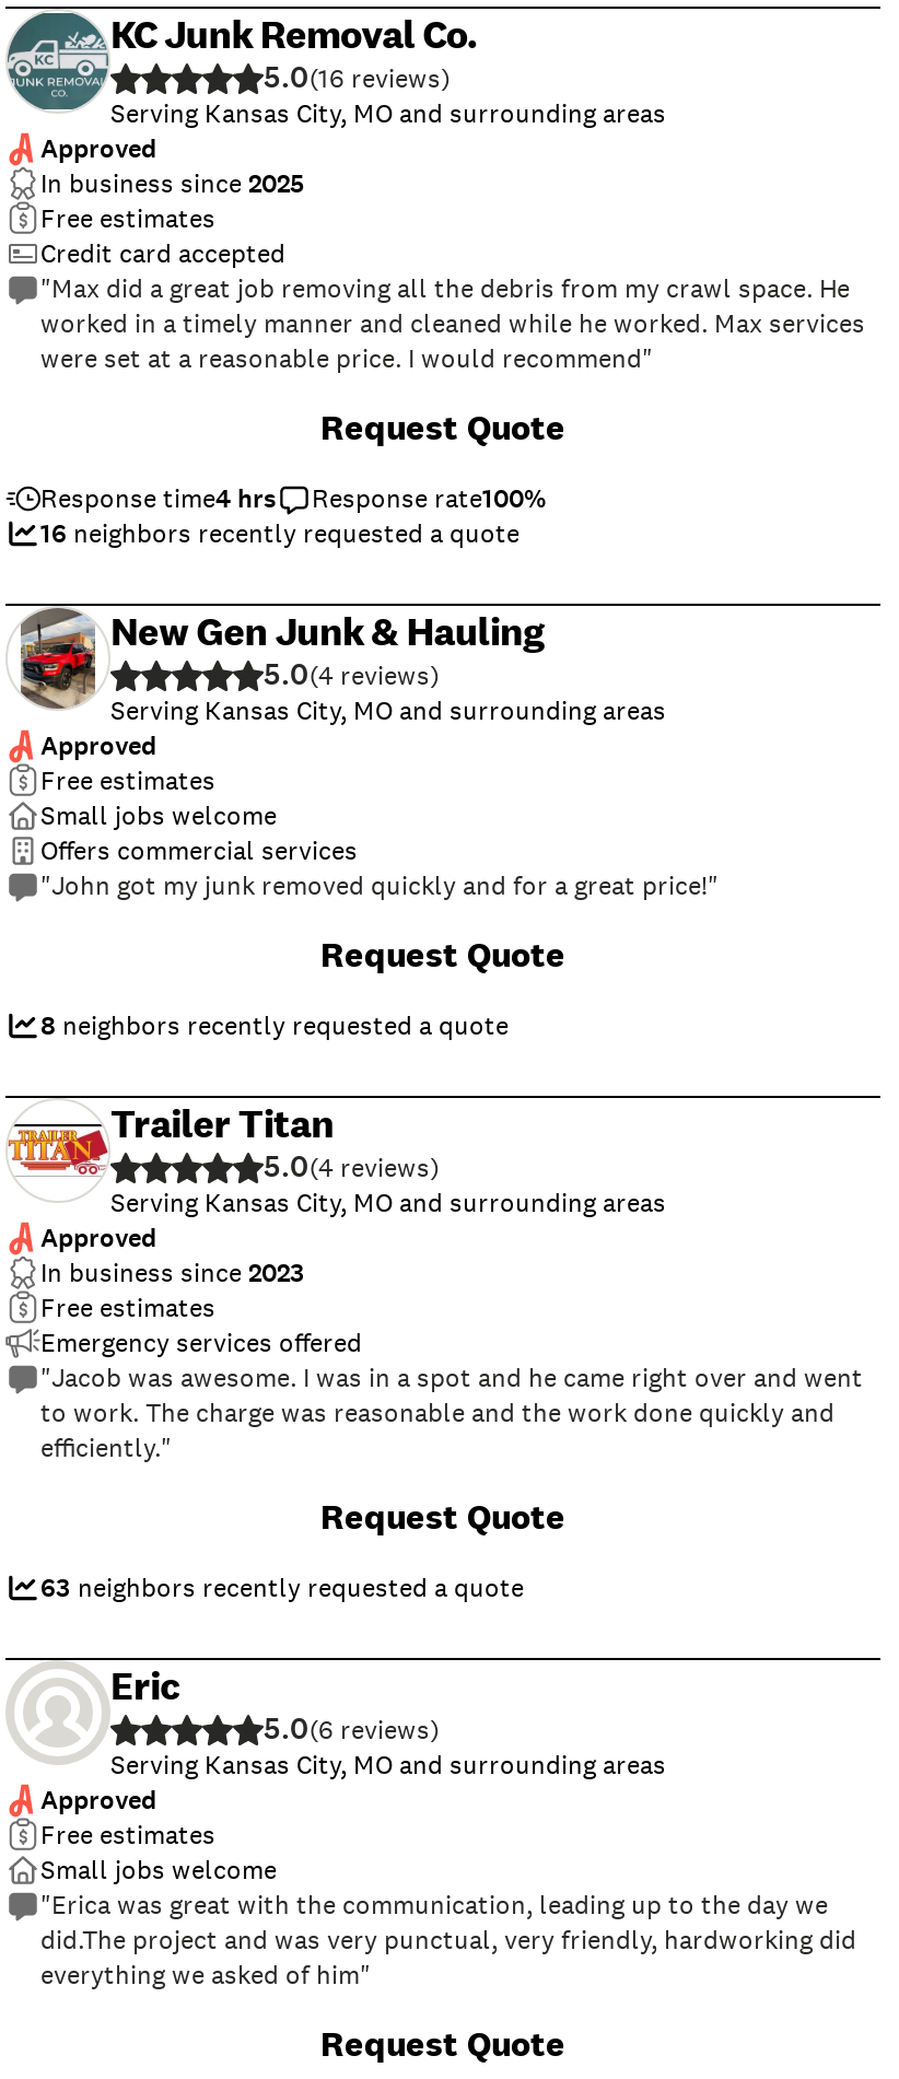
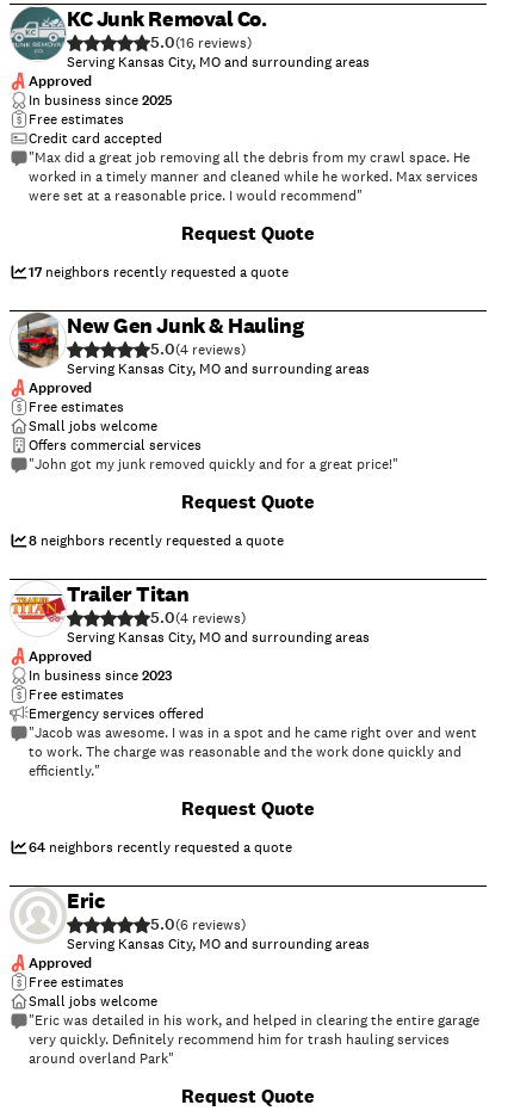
- Response time4 hrs
- Response rate100%
- 16 neighbors recently requested a quote
+ 17 neighbors recently requested a quote

- 63 neighbors recently requested a quote
+ 64 neighbors recently requested a quote

- "Erica was great with the communication, leading up to the day we
- did.The project and was very punctual, very friendly, hardworking did
- everything we asked of him"
+ "Eric was detailed in his work, and helped in clearing the entire garage
+ very quickly. Definitely recommend him for trash hauling services
+ around overland Park"
